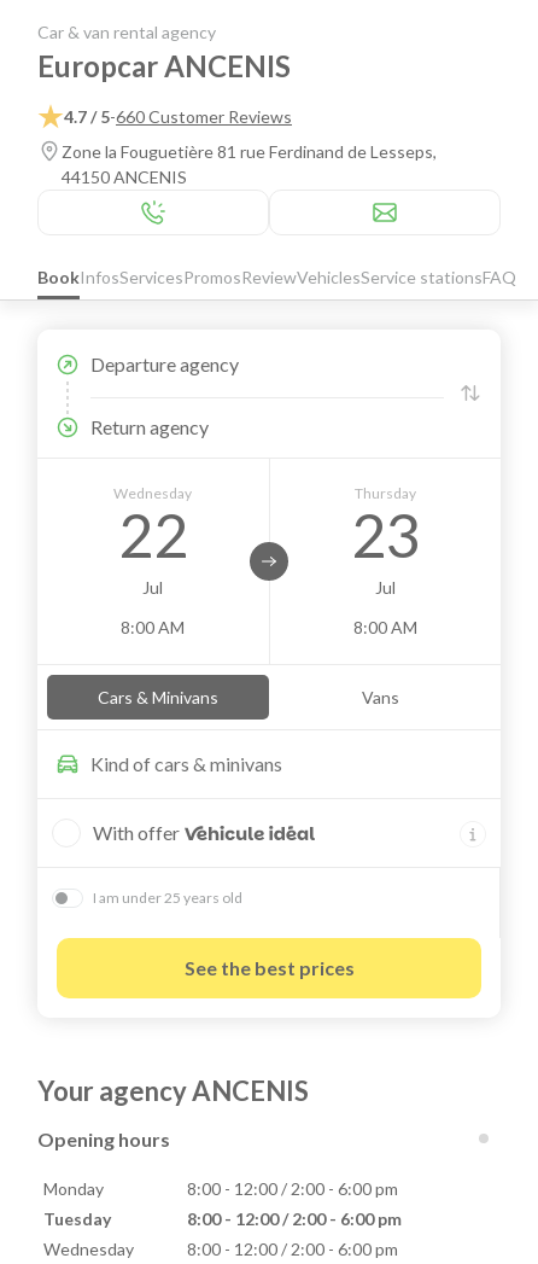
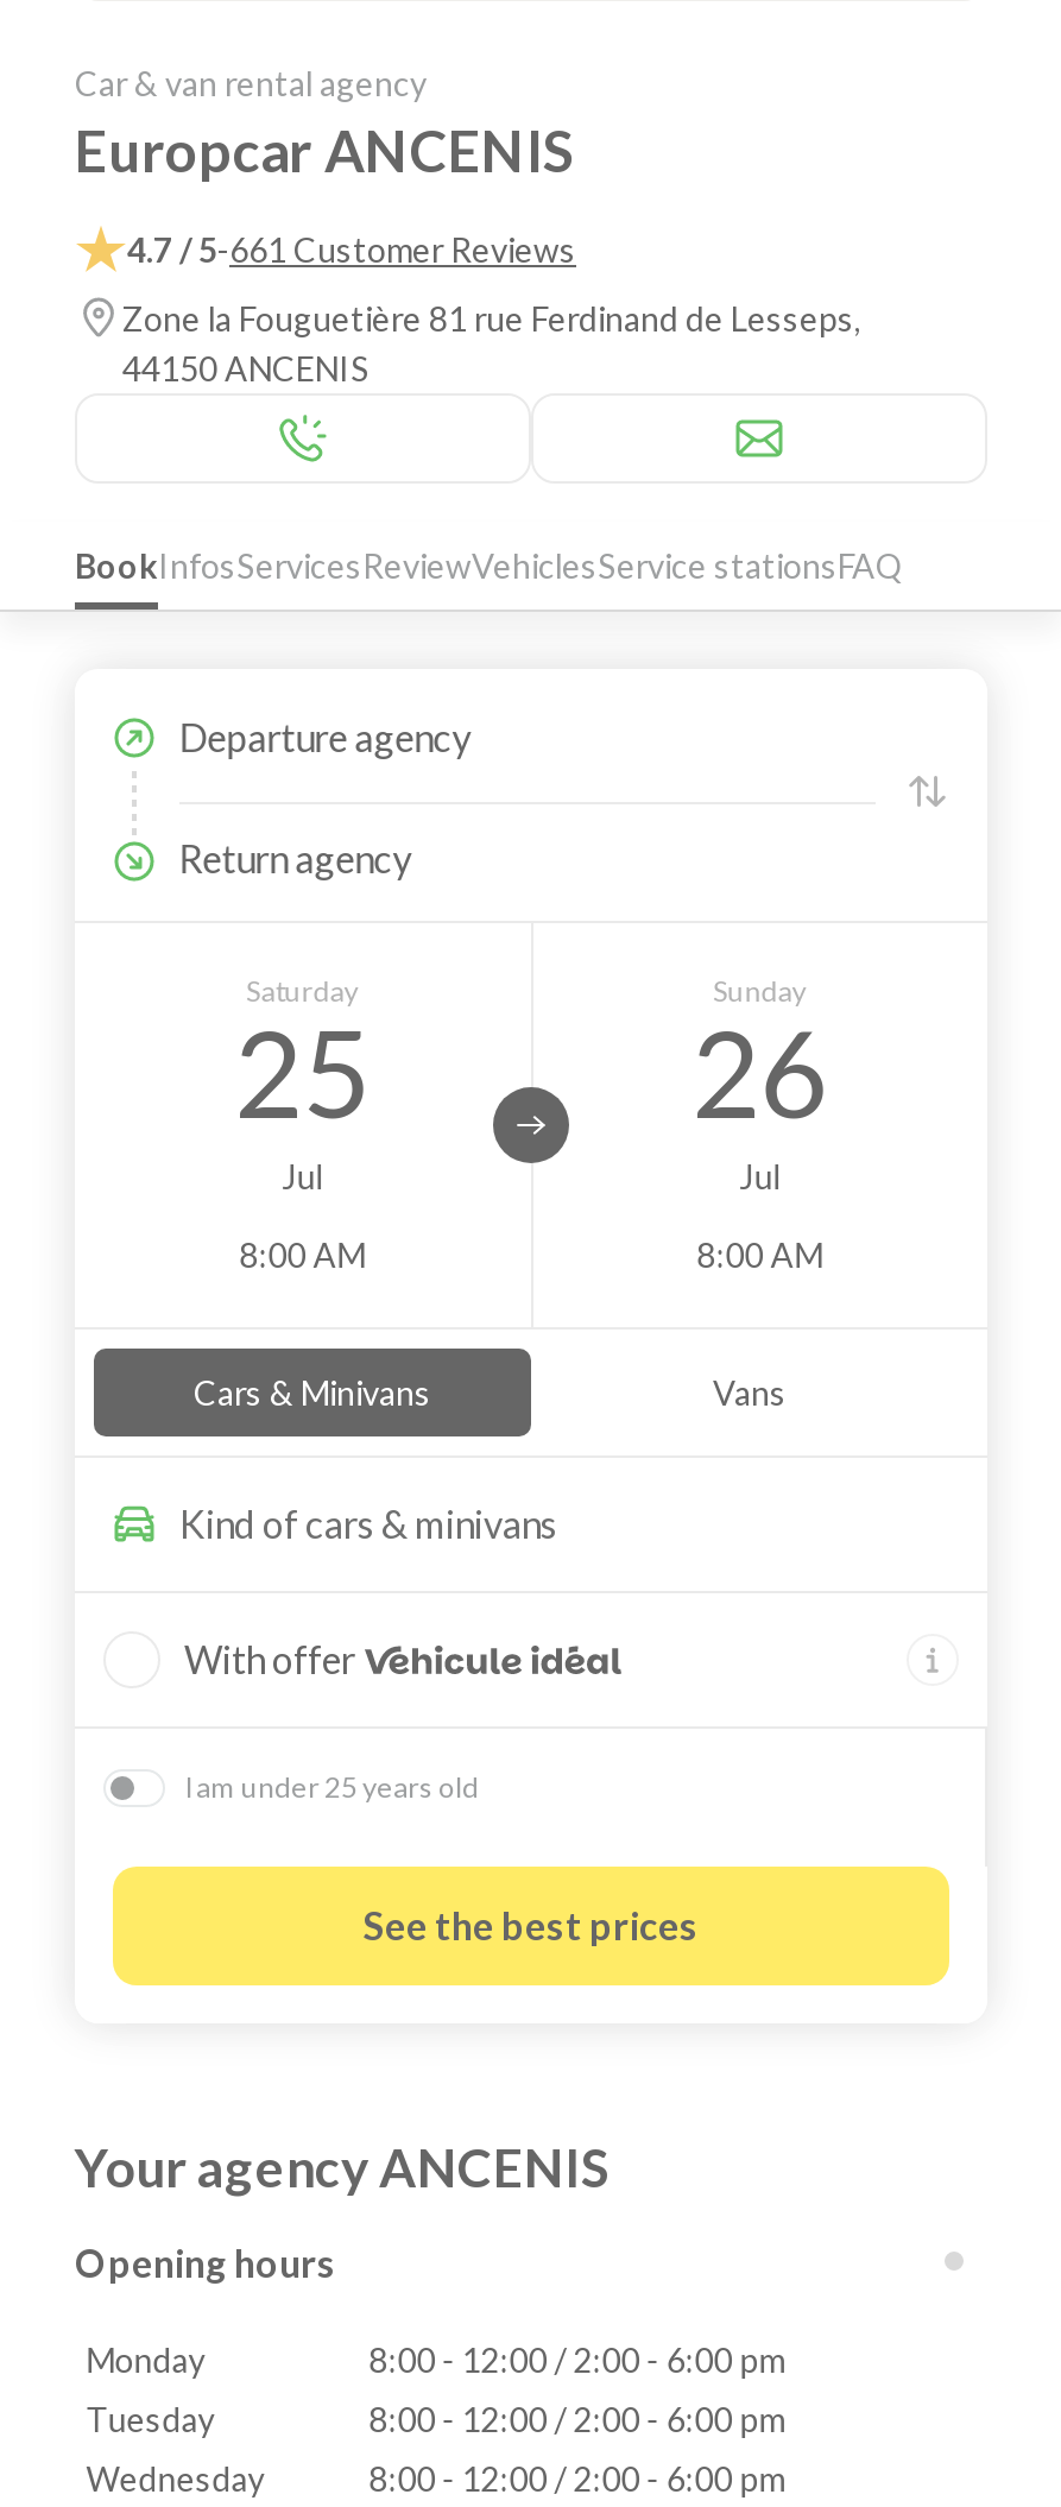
- 4.7 / 5-660 Customer Reviews
+ 4.7 / 5-661 Customer Reviews

- Book InfosServices Promos ReviewVehiclesService stationsFAQ
+ Book InfosServices ReviewVehiclesService stationsFAQ

- Wednesday
- 22
+ Saturday
+ 25

- Thursday
- 23
+ Sunday
+ 26
